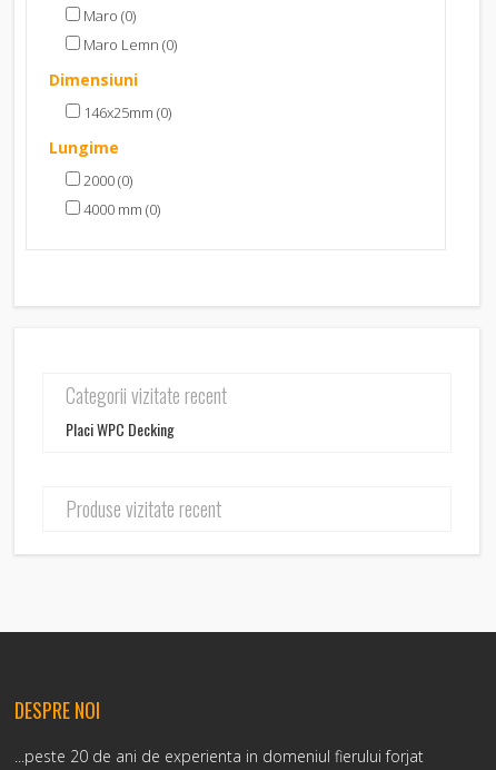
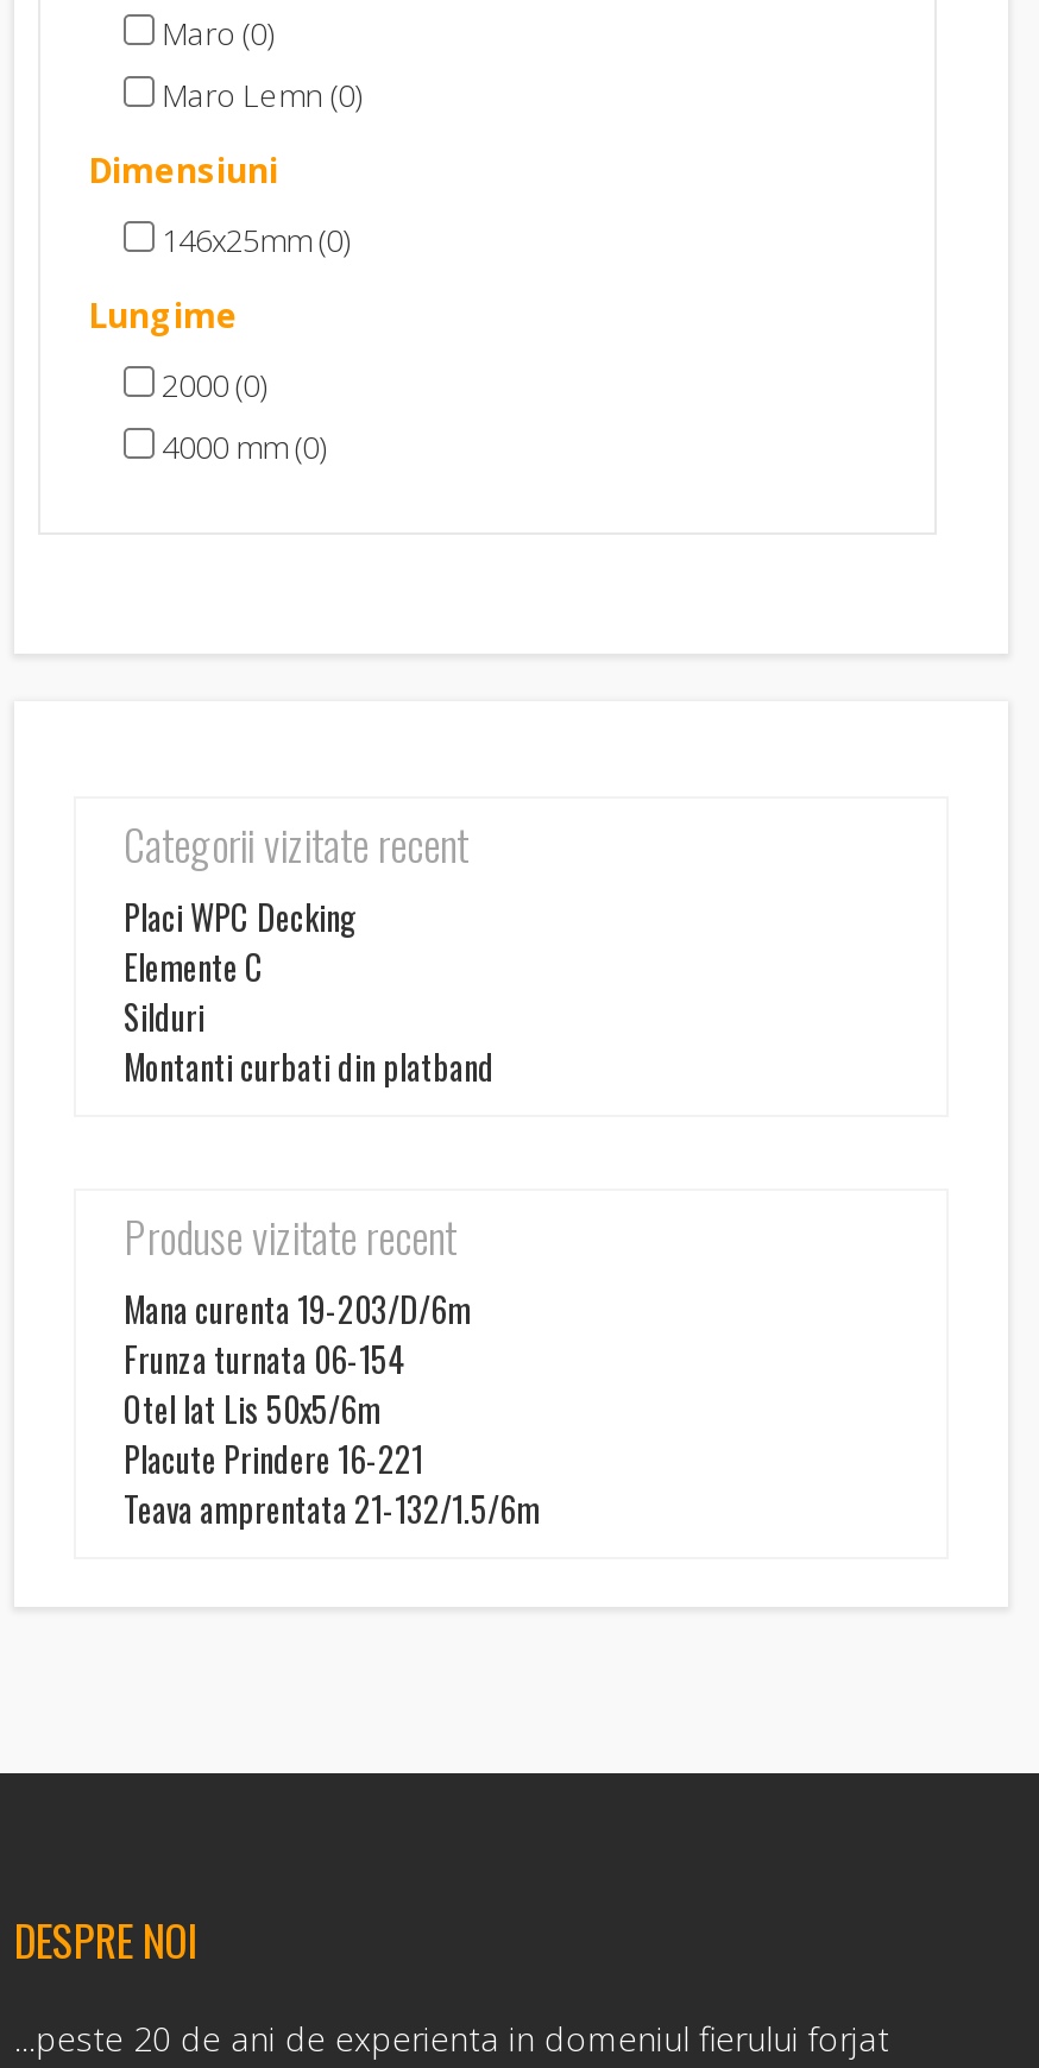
+ Elemente C
+ Silduri
+ Montanti curbati din platband

+ Mana curenta 19-203/D/6m
+ Frunza turnata 06-154
+ Otel lat Lis 50x5/6m
+ Placute Prindere 16-221
+ Teava amprentata 21-132/1.5/6m
